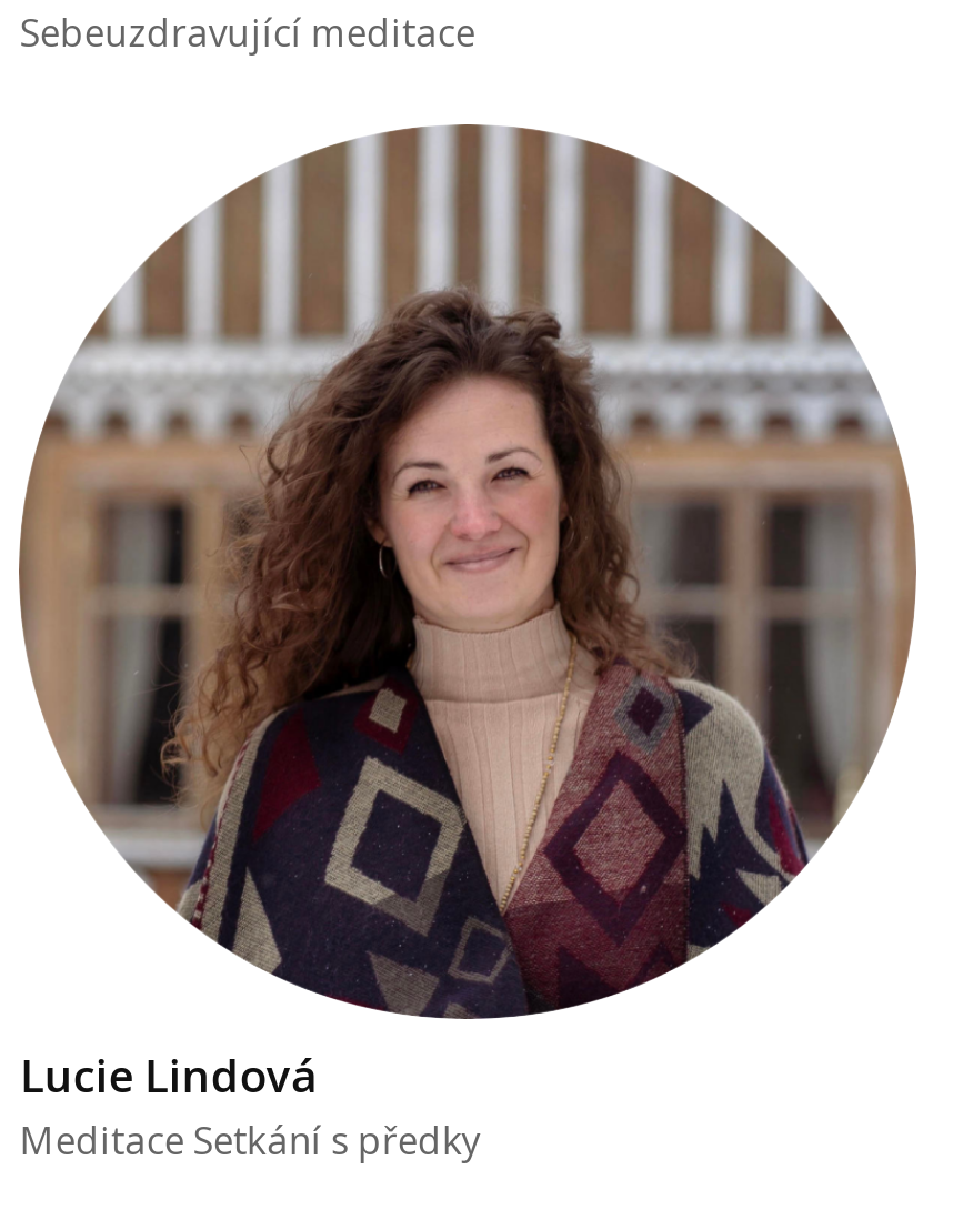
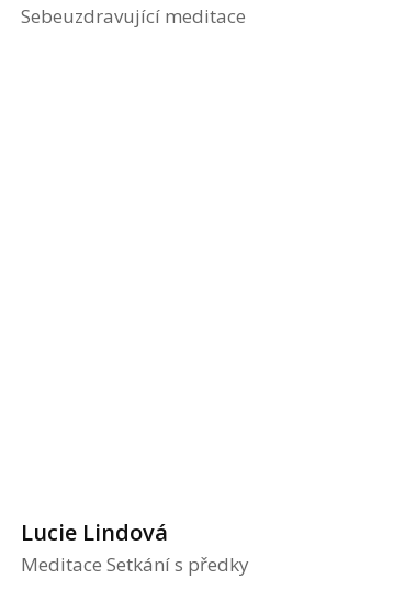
- [image]
